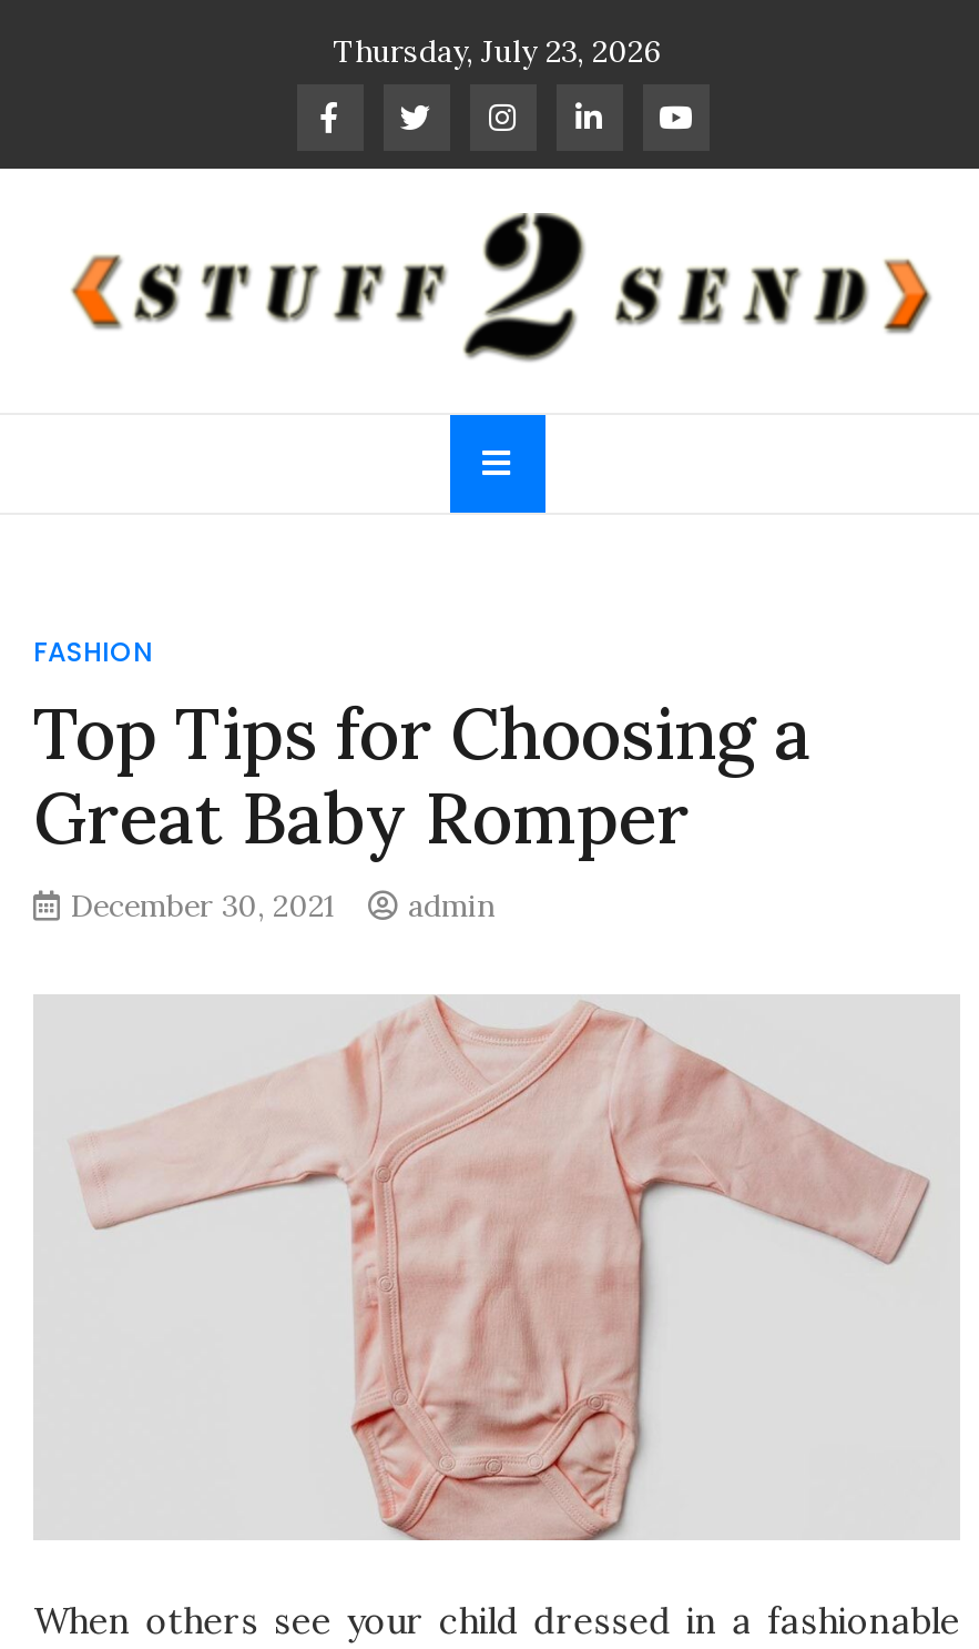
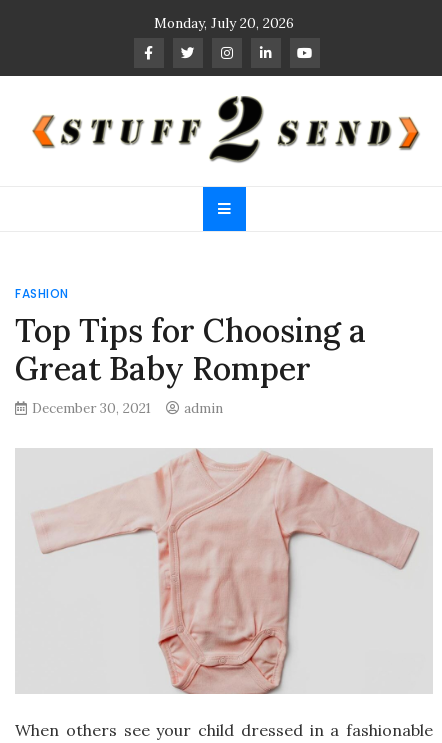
- Thursday, July 23, 2026
+ Monday, July 20, 2026
